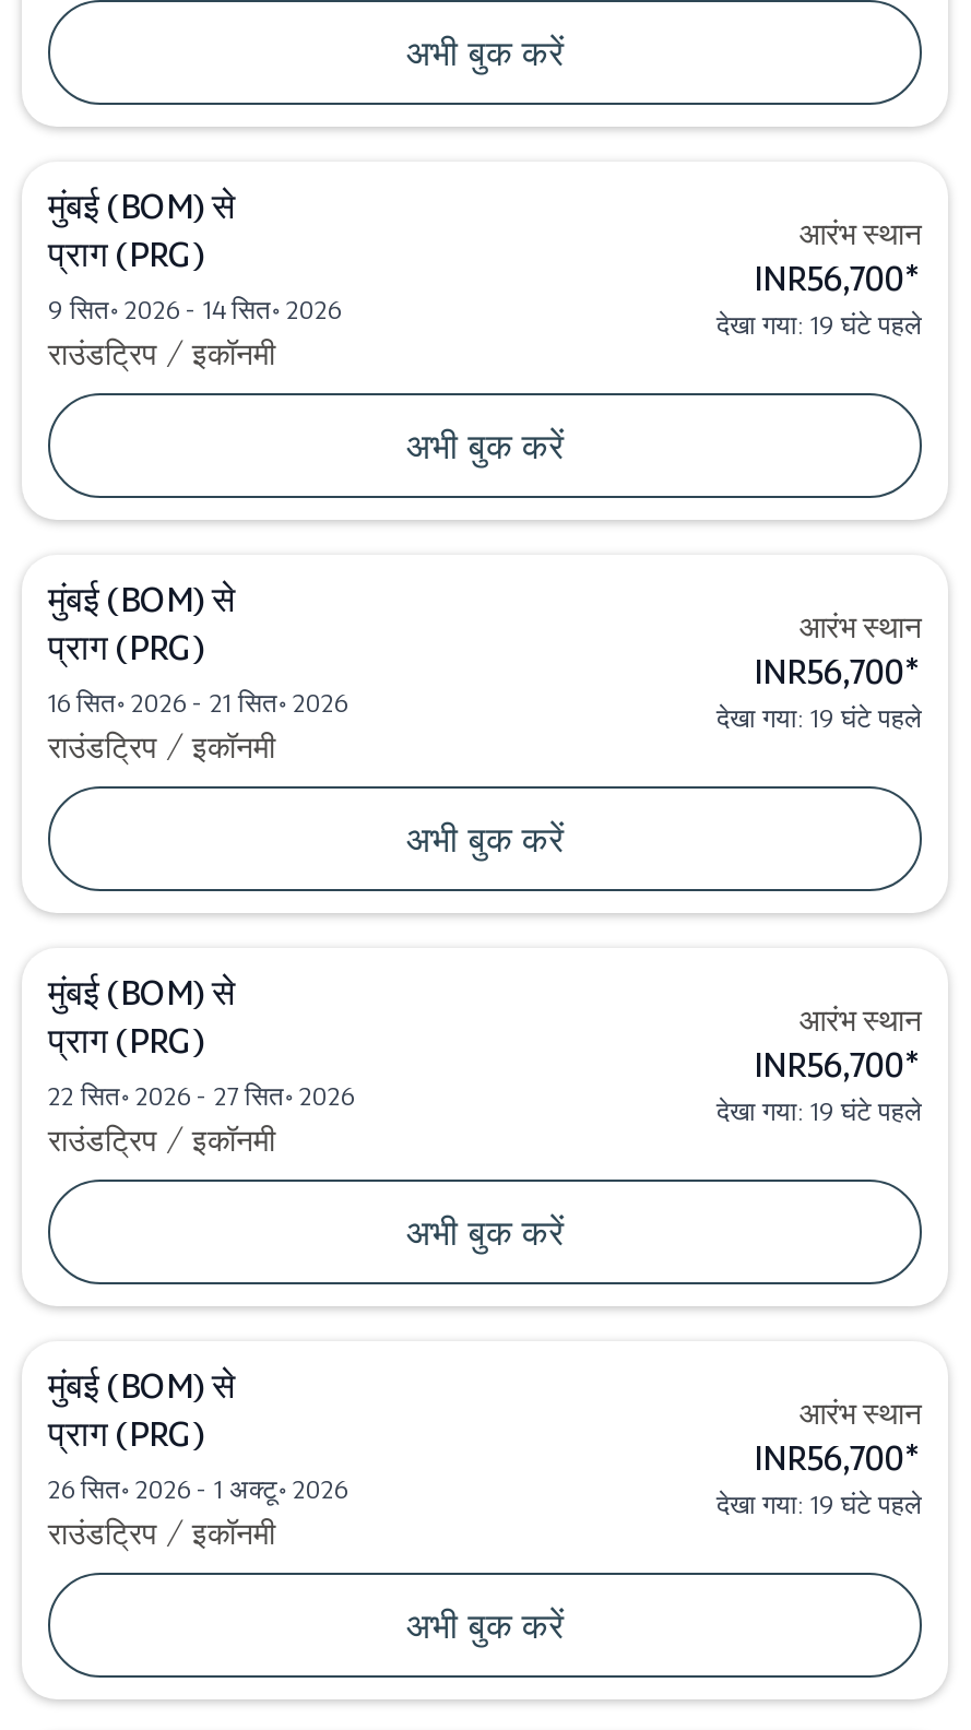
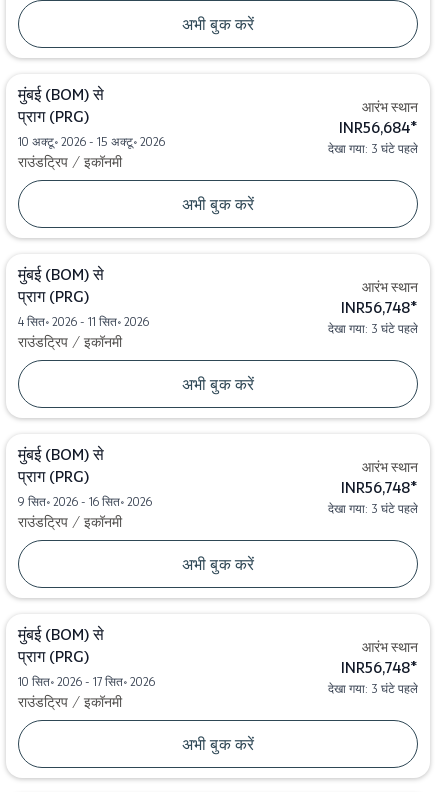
- INR56,700*
- देखा गया: 19 घंटे पहले
+ INR56,684*
+ देखा गया: 3 घंटे पहले

- 9 सित॰ 2026 - 14 सित॰ 2026
+ 10 अक्टू॰ 2026 - 15 अक्टू॰ 2026

- INR56,700*
- देखा गया: 19 घंटे पहले
+ INR56,748*
+ देखा गया: 3 घंटे पहले

- 16 सित॰ 2026 - 21 सित॰ 2026
+ 4 सित॰ 2026 - 11 सित॰ 2026

- INR56,700*
- देखा गया: 19 घंटे पहले
+ INR56,748*
+ देखा गया: 3 घंटे पहले

- 22 सित॰ 2026 - 27 सित॰ 2026
+ 9 सित॰ 2026 - 16 सित॰ 2026

- INR56,700*
- देखा गया: 19 घंटे पहले
+ INR56,748*
+ देखा गया: 3 घंटे पहले

- 26 सित॰ 2026 - 1 अक्टू॰ 2026
+ 10 सित॰ 2026 - 17 सित॰ 2026
